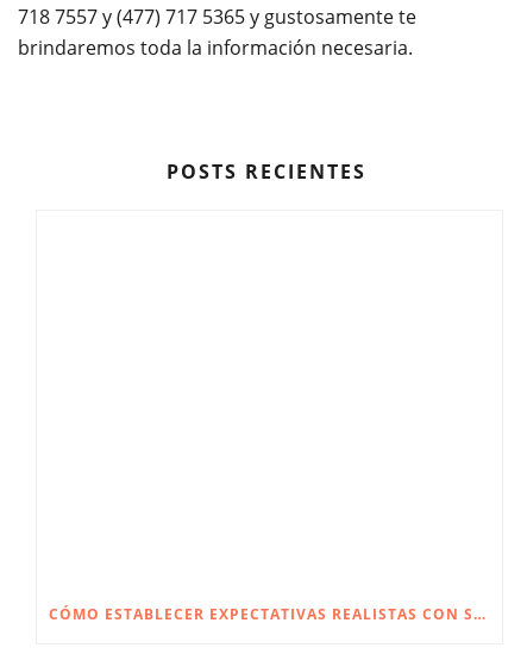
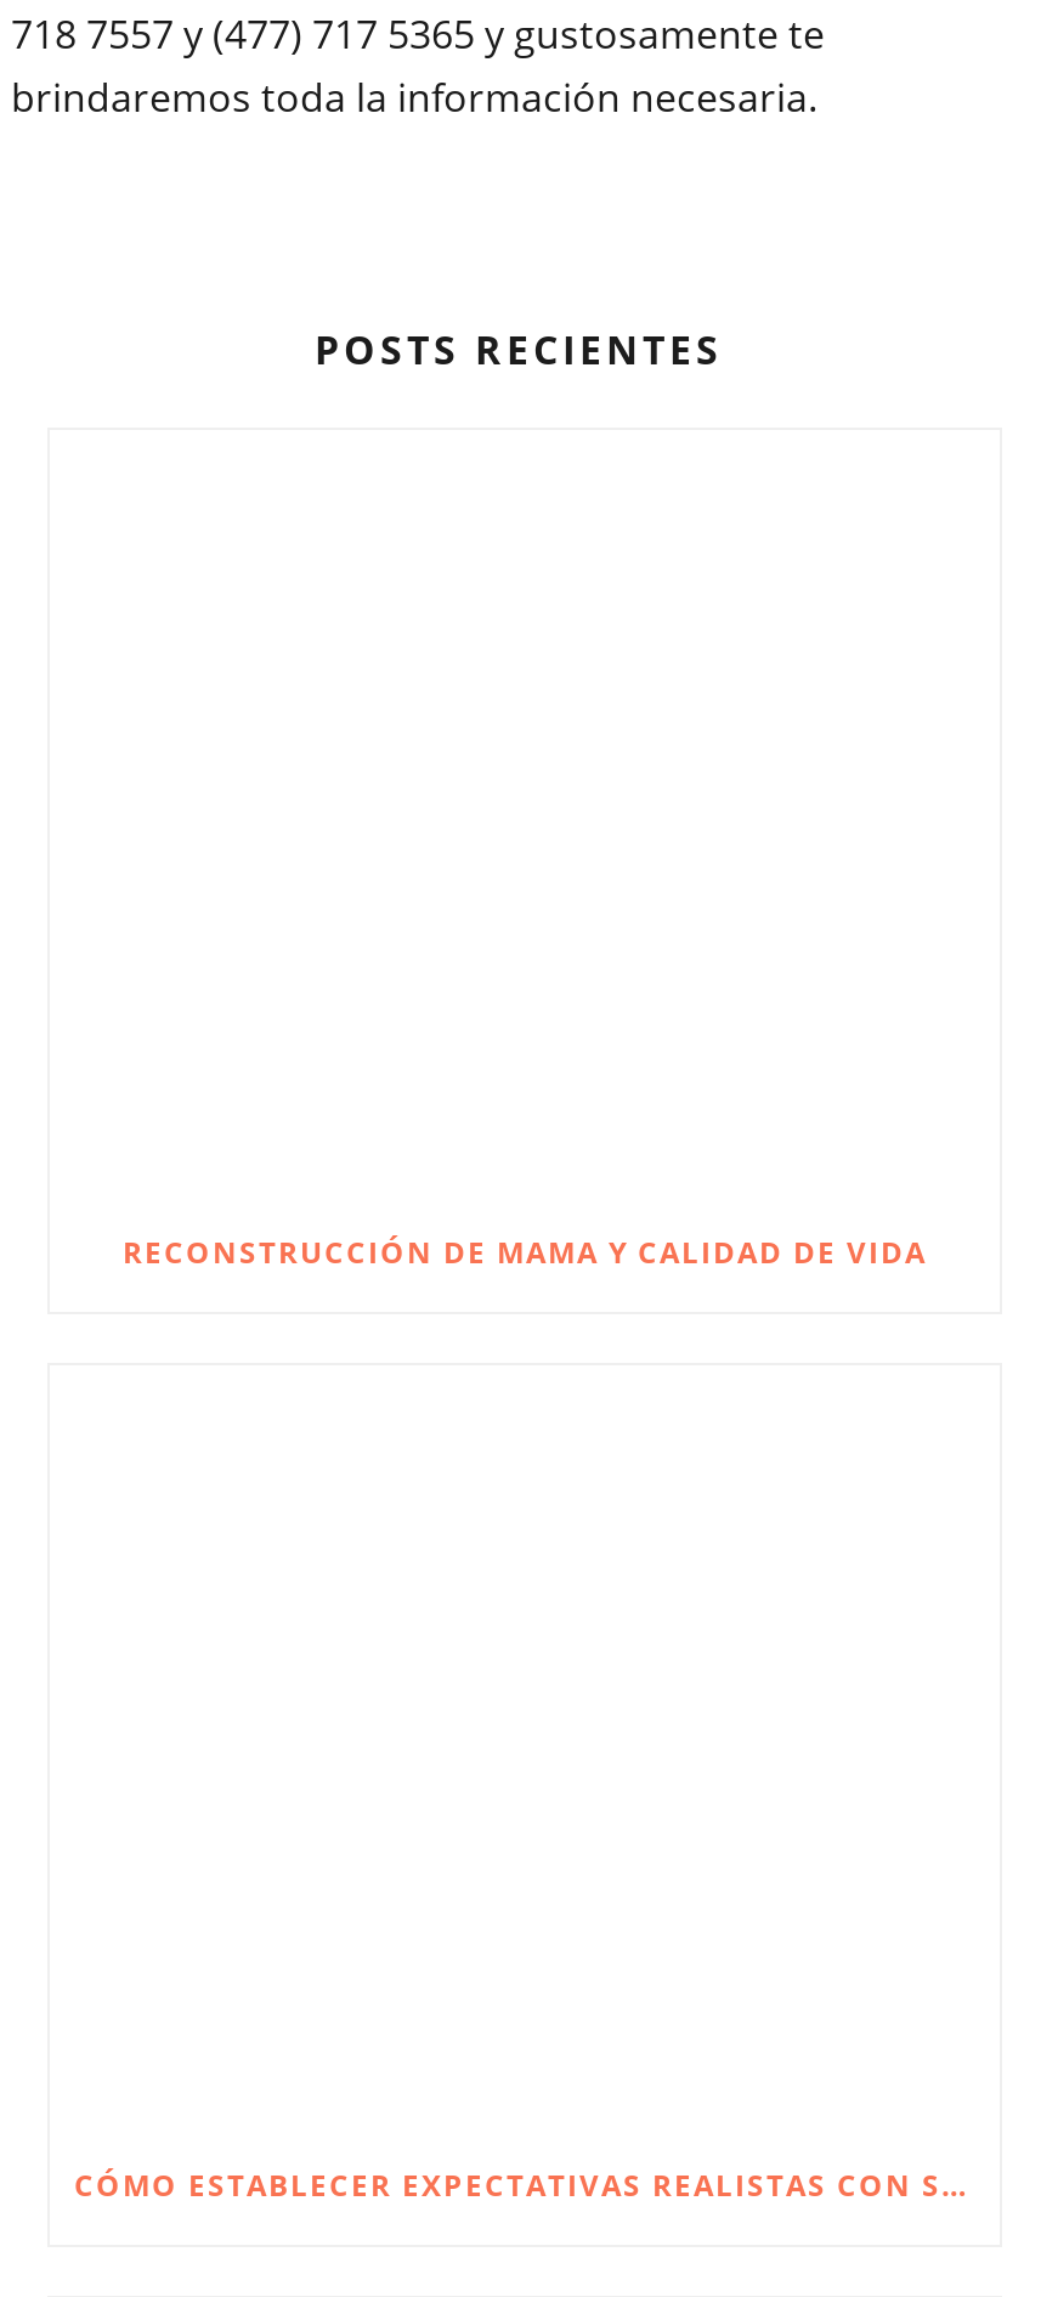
+ RECONSTRUCCIÓN DE MAMA Y CALIDAD DE VIDA
